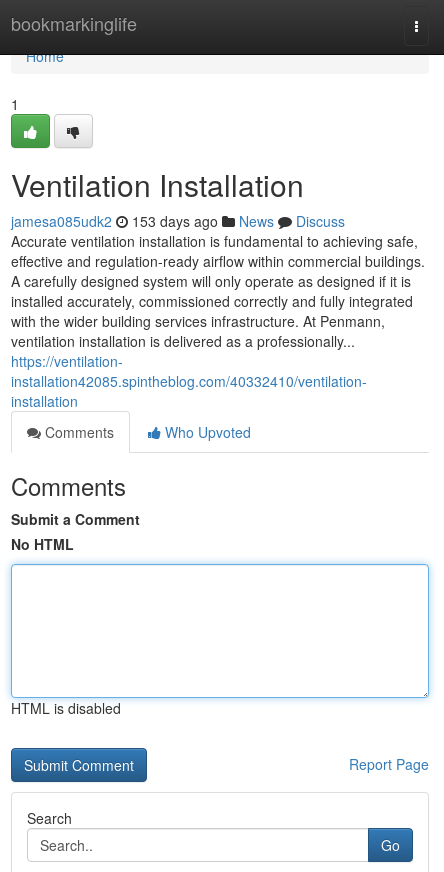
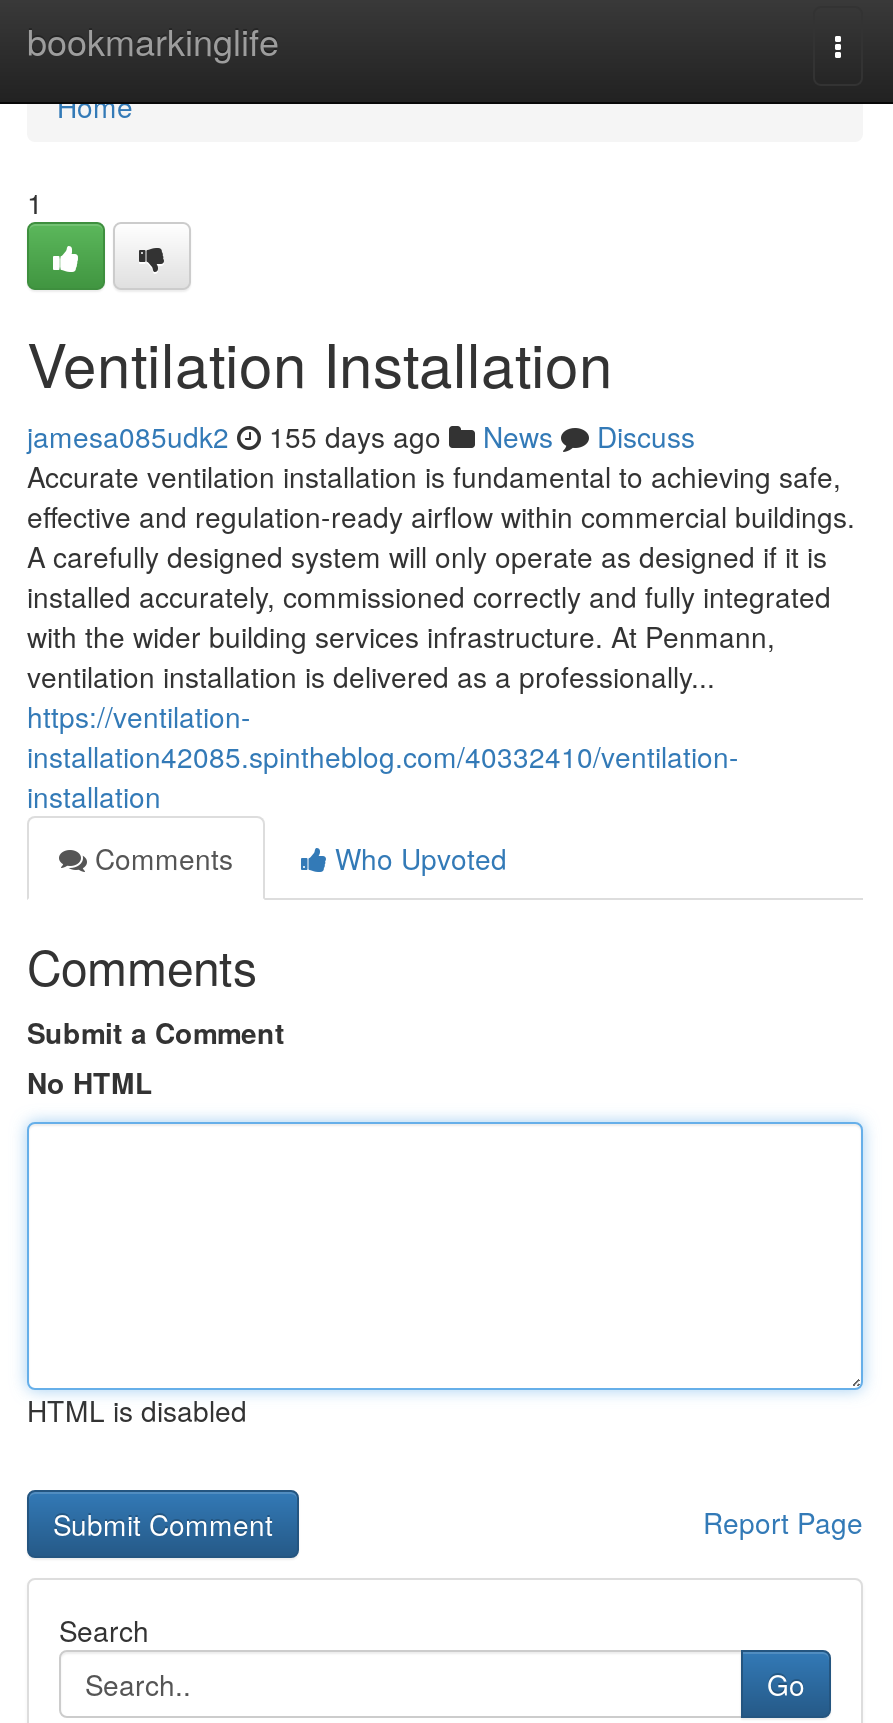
- jamesa085udk2 153 days ago News Discuss
+ jamesa085udk2 155 days ago News Discuss
